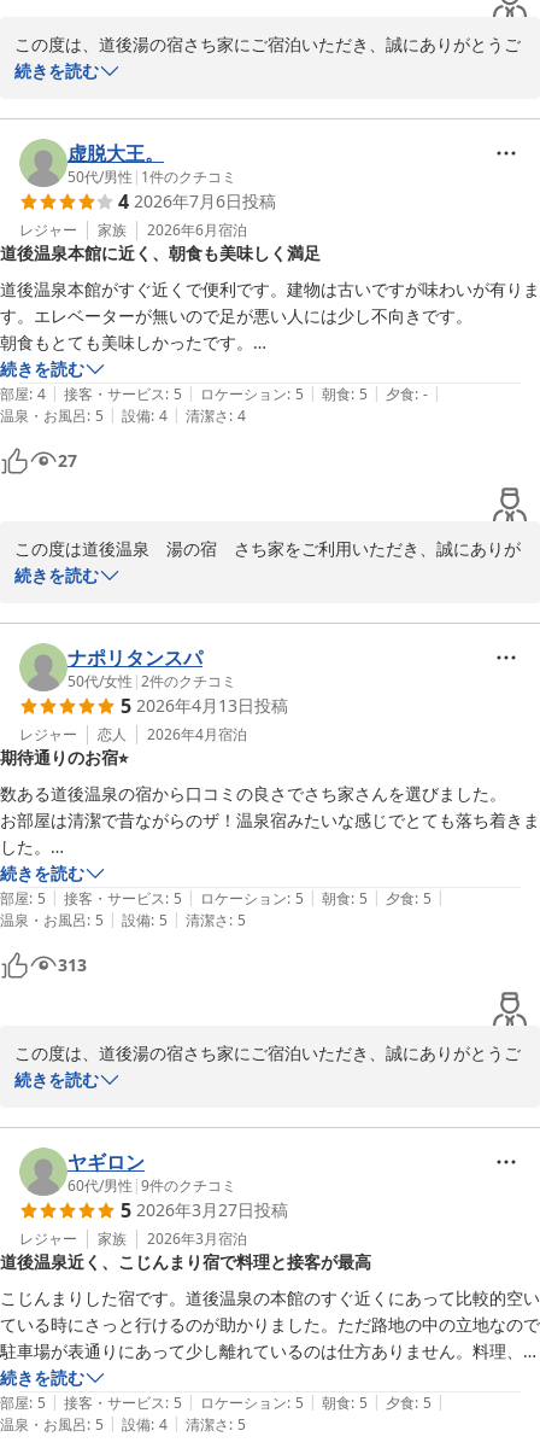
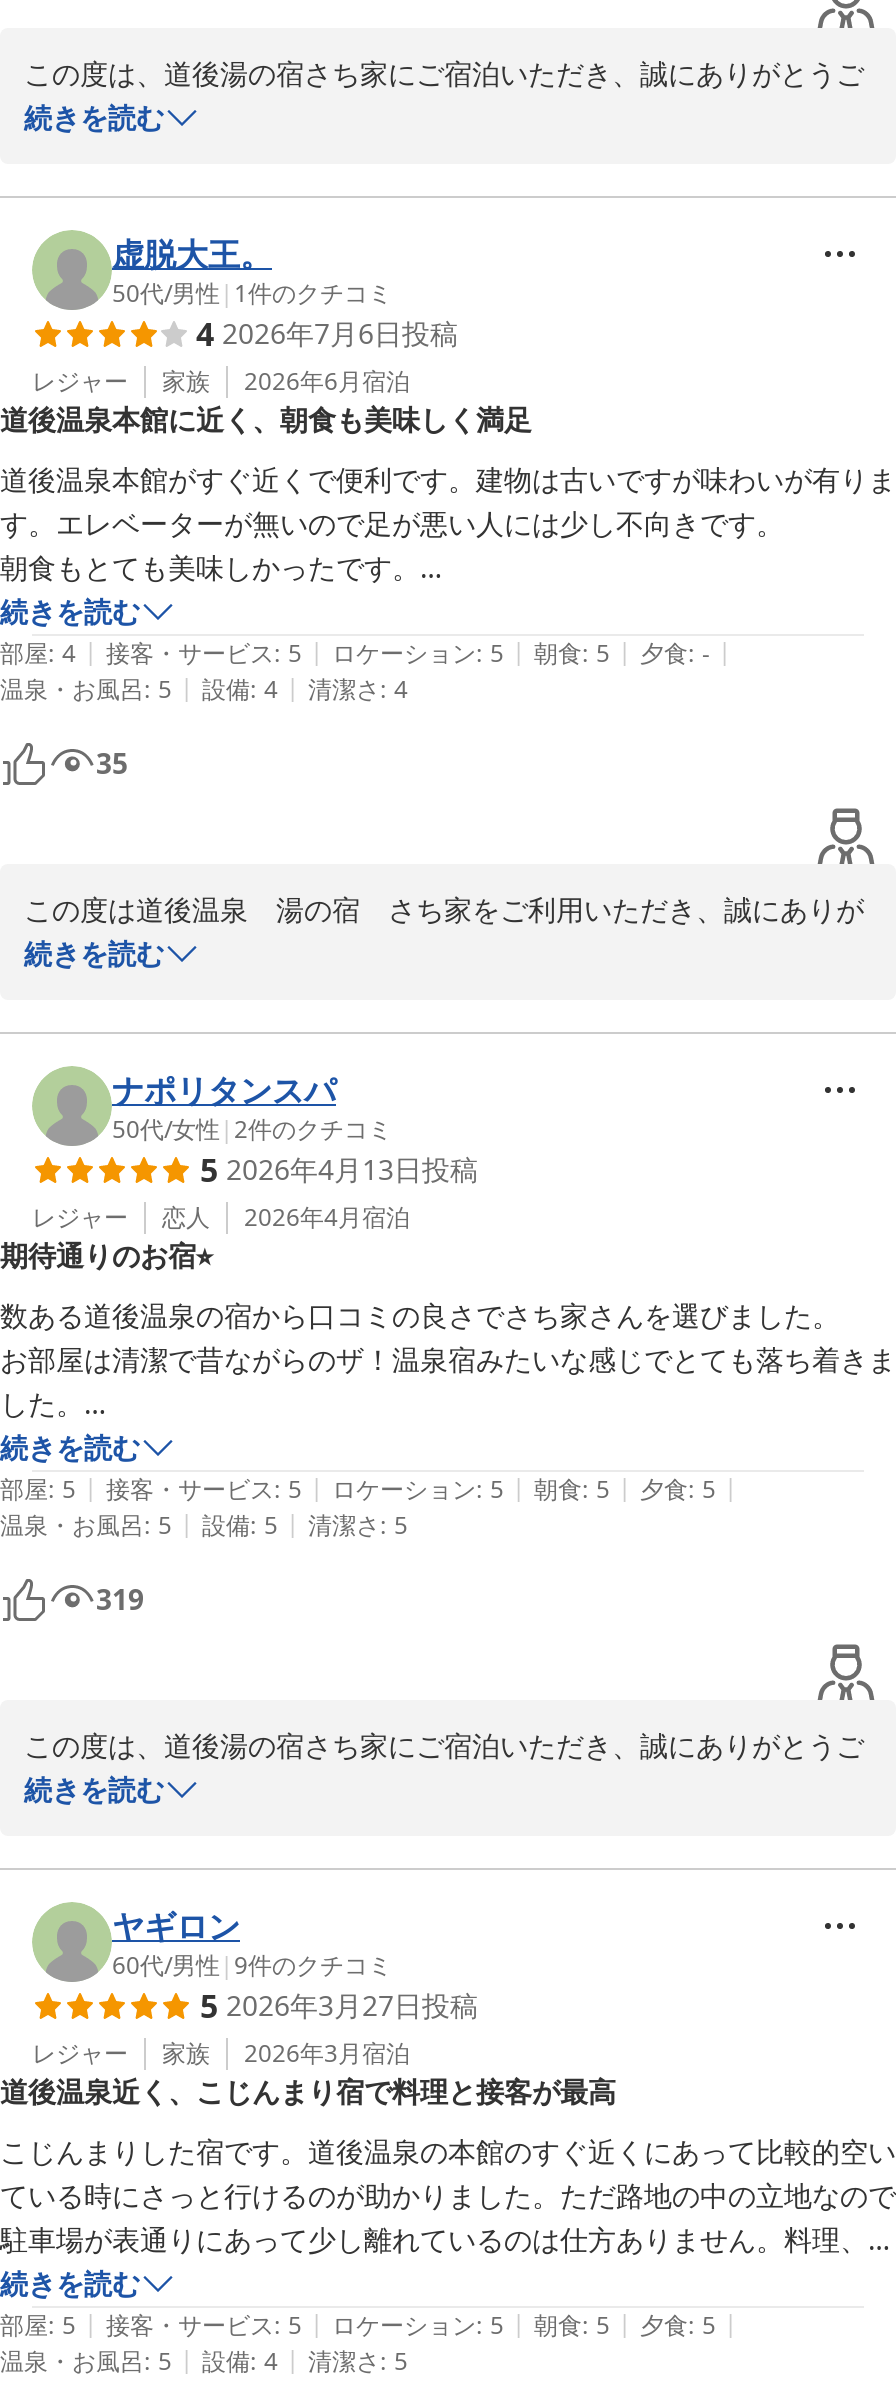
- 27
+ 35

- 313
+ 319
